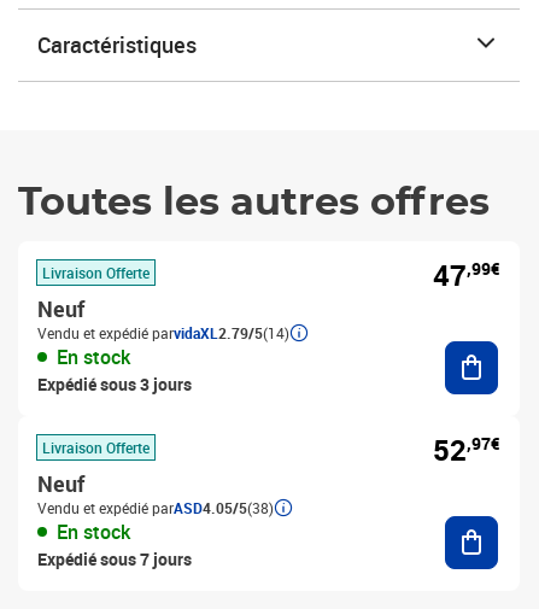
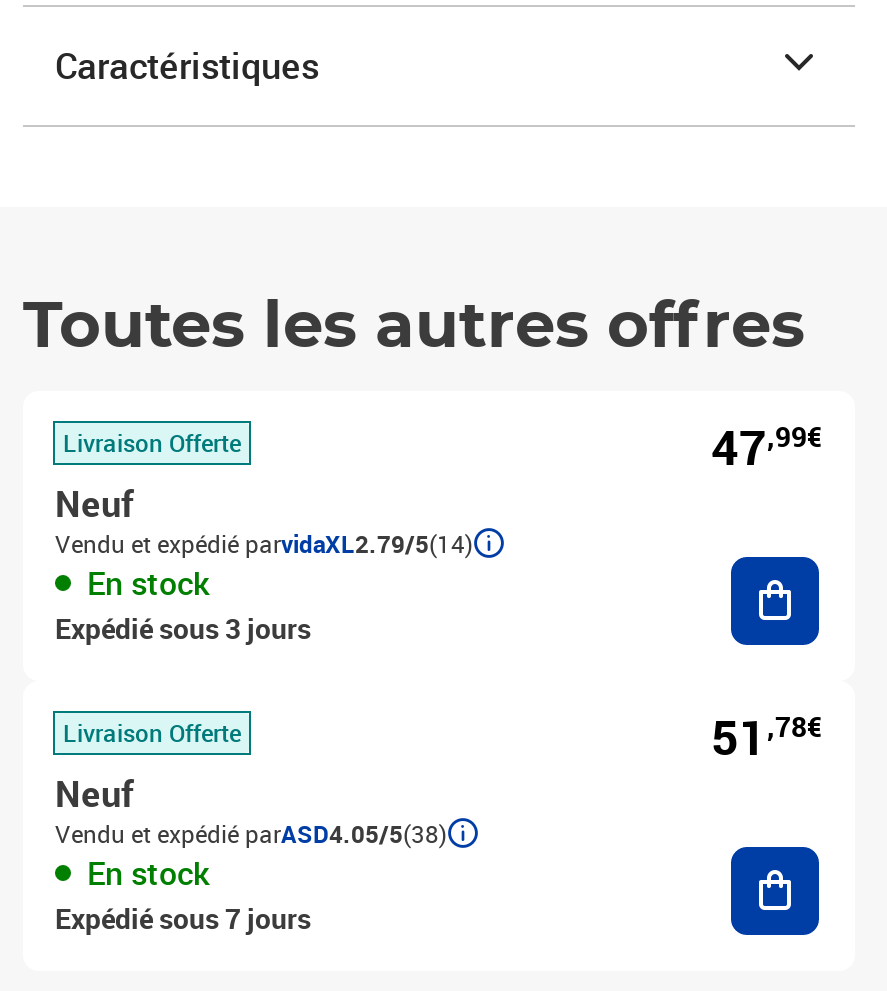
- 52,97€
+ 51,78€
